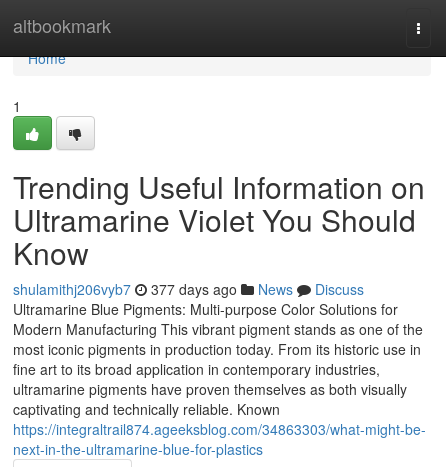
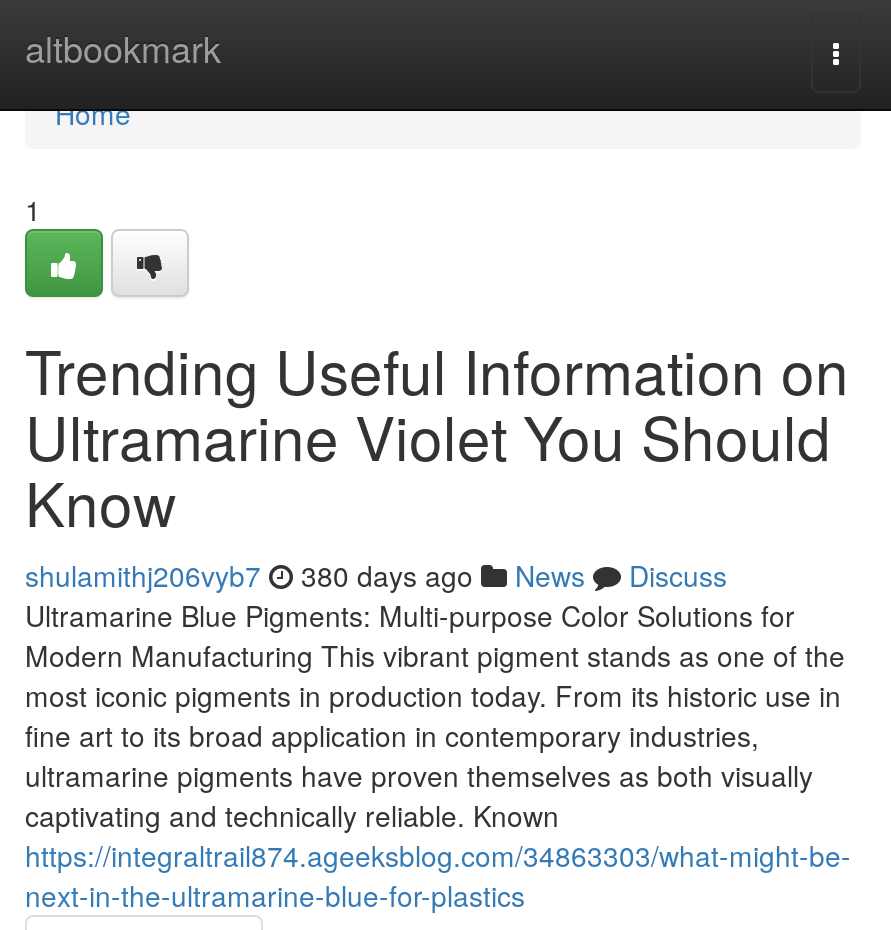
- shulamithj206vyb7 377 days ago News Discuss
+ shulamithj206vyb7 380 days ago News Discuss
